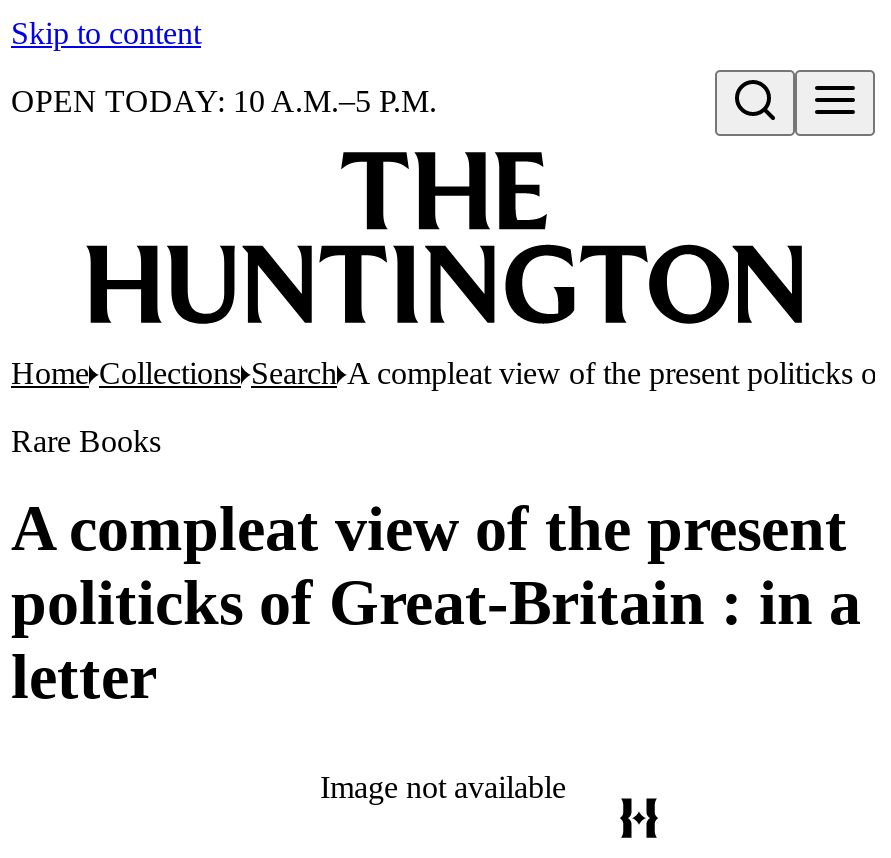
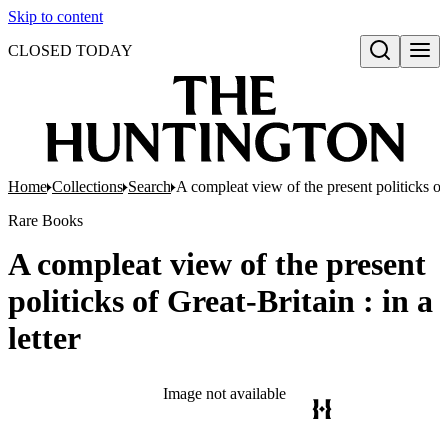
- OPEN TODAY: 10 A.M.–5 P.M.
+ CLOSED TODAY
